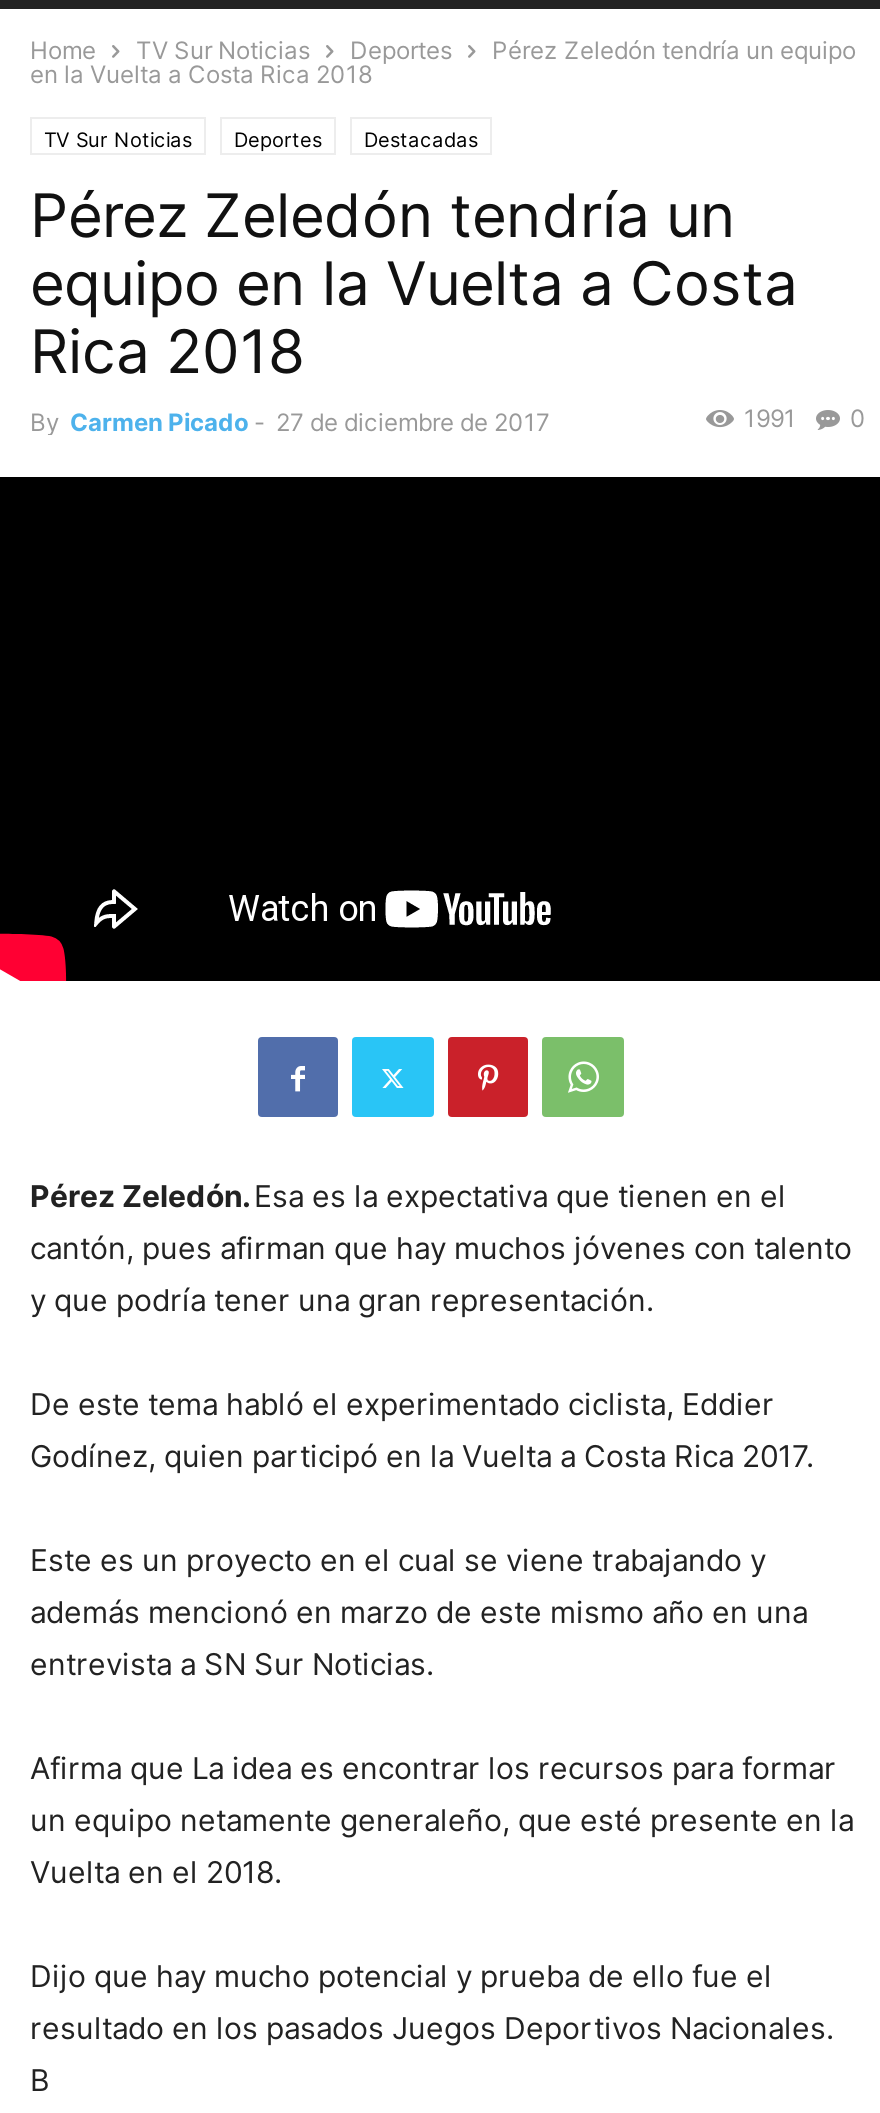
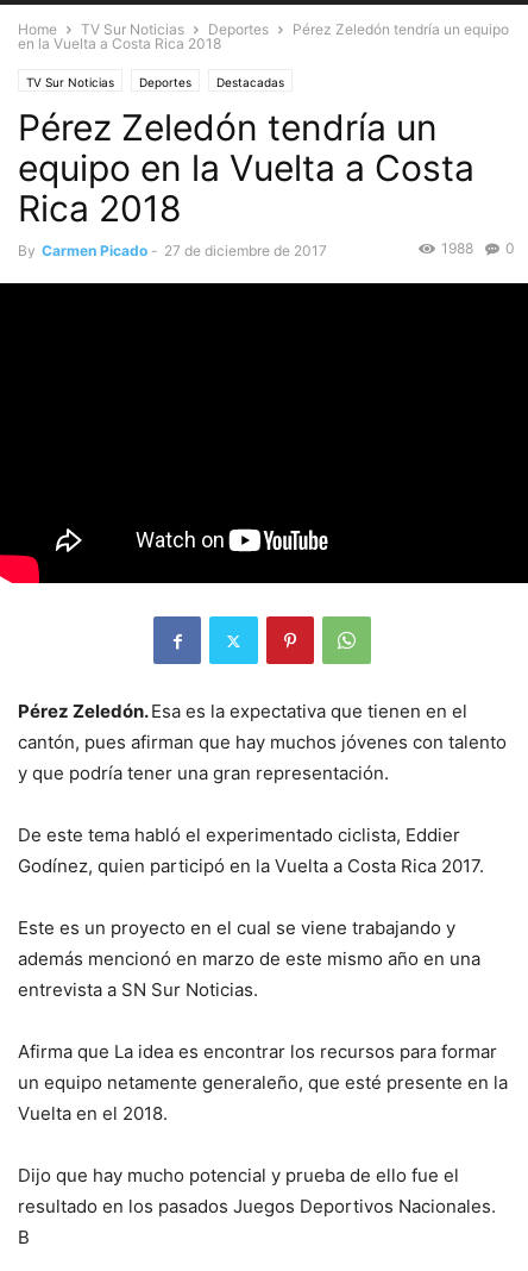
- 1991 0
+ 1988 0
